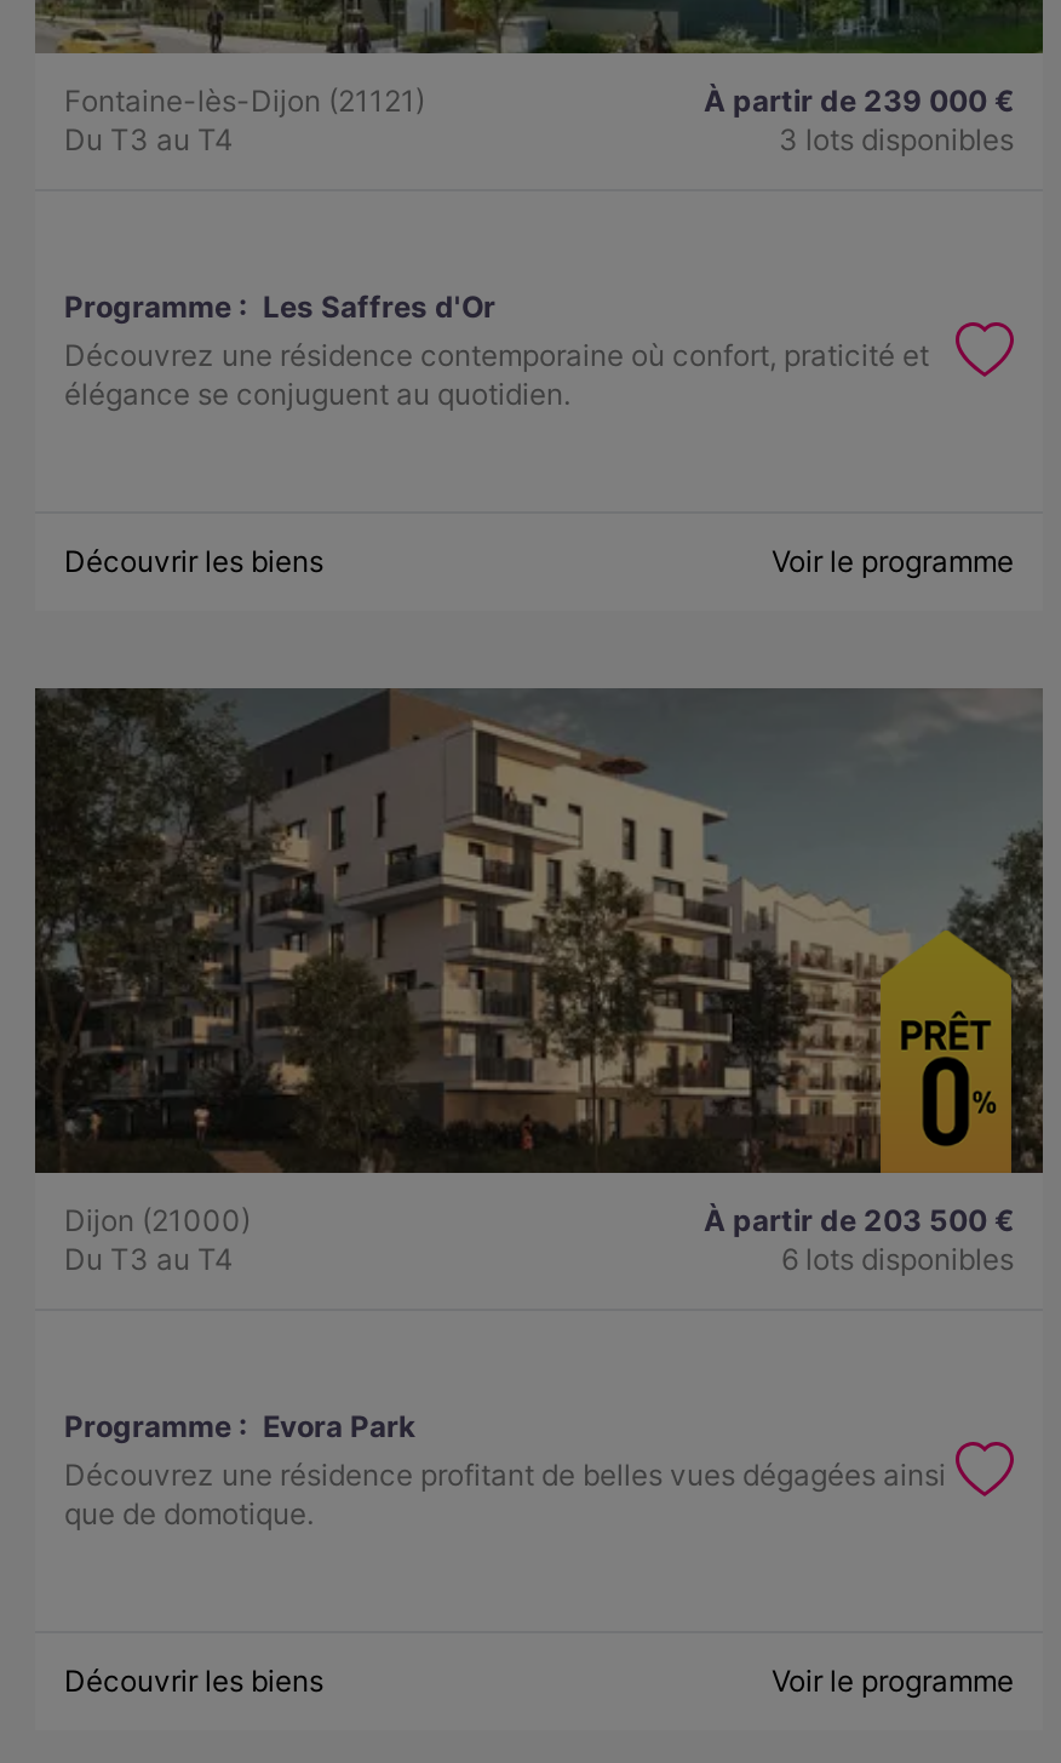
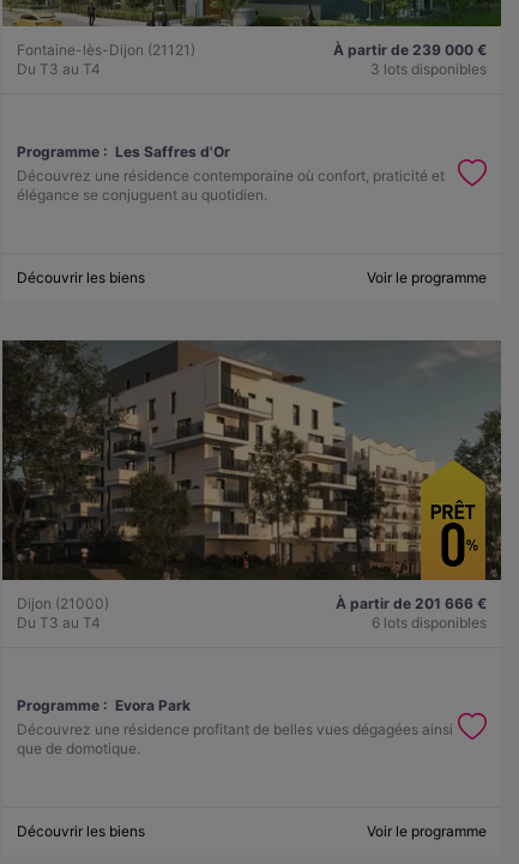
- À partir de 203 500 €
+ À partir de 201 666 €
